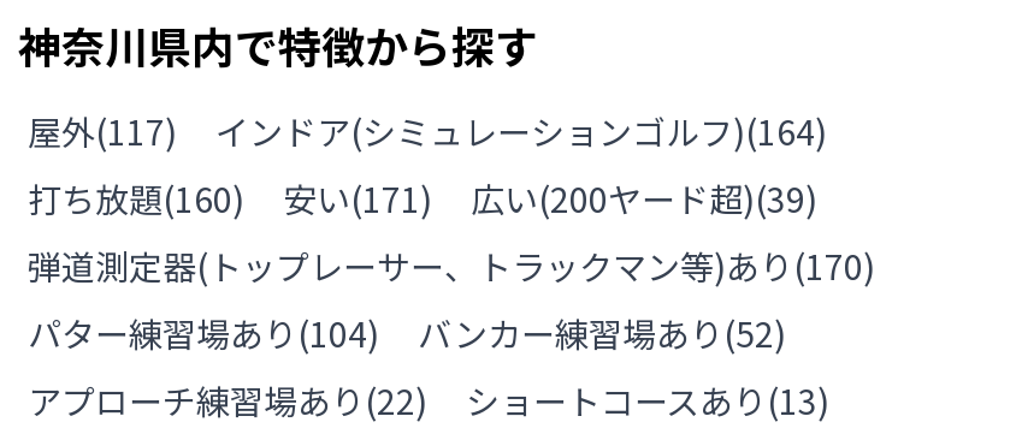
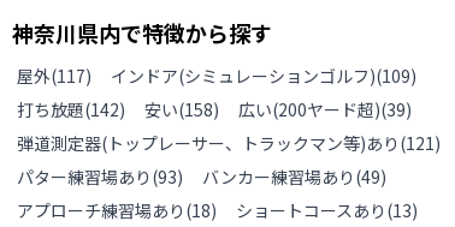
- インドア(シミュレーションゴルフ)(164)
+ インドア(シミュレーションゴルフ)(109)

- 打ち放題(160)
+ 打ち放題(142)

- 安い(171)
+ 安い(158)

- 弾道測定器(トップレーサー、トラックマン等)あり(170)
+ 弾道測定器(トップレーサー、トラックマン等)あり(121)

- パター練習場あり(104)
+ パター練習場あり(93)

- バンカー練習場あり(52)
+ バンカー練習場あり(49)

- アプローチ練習場あり(22)
+ アプローチ練習場あり(18)
